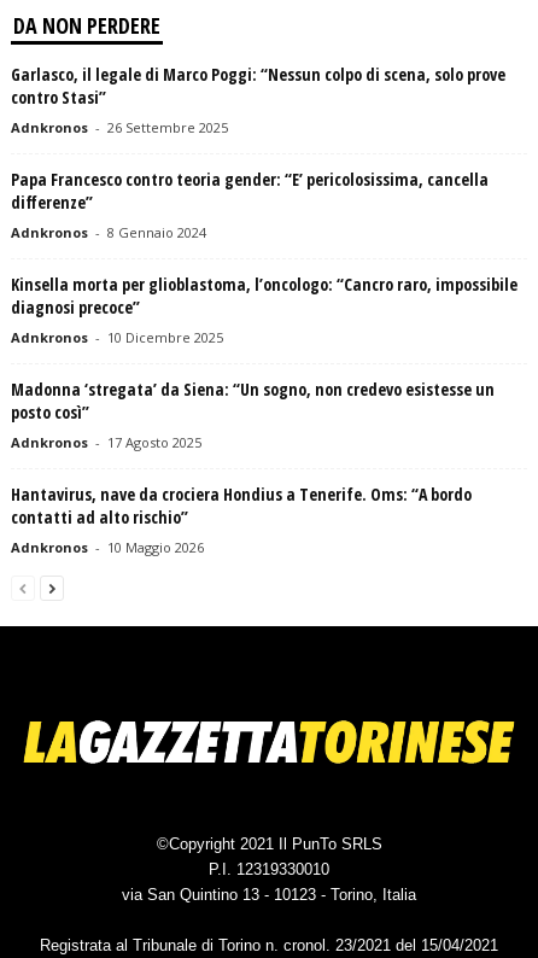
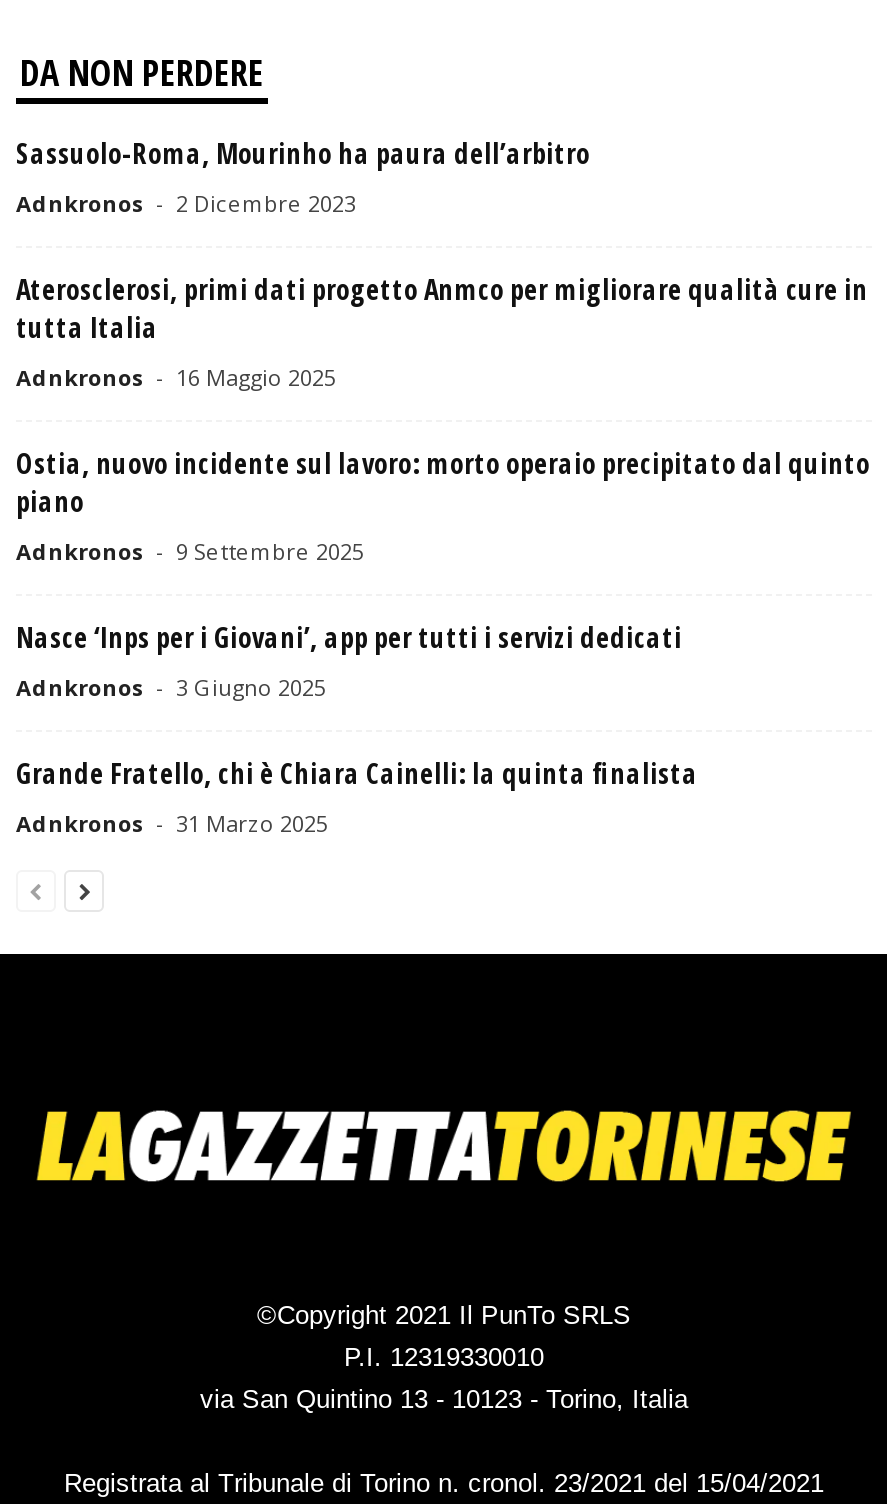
- Garlasco, il legale di Marco Poggi: “Nessun colpo di scena, solo prove
- contro Stasi”
- Adnkronos - 26 Settembre 2025
+ Sassuolo-Roma, Mourinho ha paura dell’arbitro
+ Adnkronos - 2 Dicembre 2023

- Papa Francesco contro teoria gender: “E’ pericolosissima, cancella
- differenze”
- Adnkronos - 8 Gennaio 2024
+ Aterosclerosi, primi dati progetto Anmco per migliorare qualità cure in
+ tutta Italia
+ Adnkronos - 16 Maggio 2025

- Kinsella morta per glioblastoma, l’oncologo: “Cancro raro, impossibile
- diagnosi precoce”
- Adnkronos - 10 Dicembre 2025
+ Ostia, nuovo incidente sul lavoro: morto operaio precipitato dal quinto
+ piano
+ Adnkronos - 9 Settembre 2025

- Madonna ‘stregata’ da Siena: “Un sogno, non credevo esistesse un
- posto così”
- Adnkronos - 17 Agosto 2025
+ Nasce ‘Inps per i Giovani’, app per tutti i servizi dedicati
+ Adnkronos - 3 Giugno 2025

- Hantavirus, nave da crociera Hondius a Tenerife. Oms: “A bordo
- contatti ad alto rischio”
- Adnkronos - 10 Maggio 2026
+ Grande Fratello, chi è Chiara Cainelli: la quinta finalista
+ Adnkronos - 31 Marzo 2025
